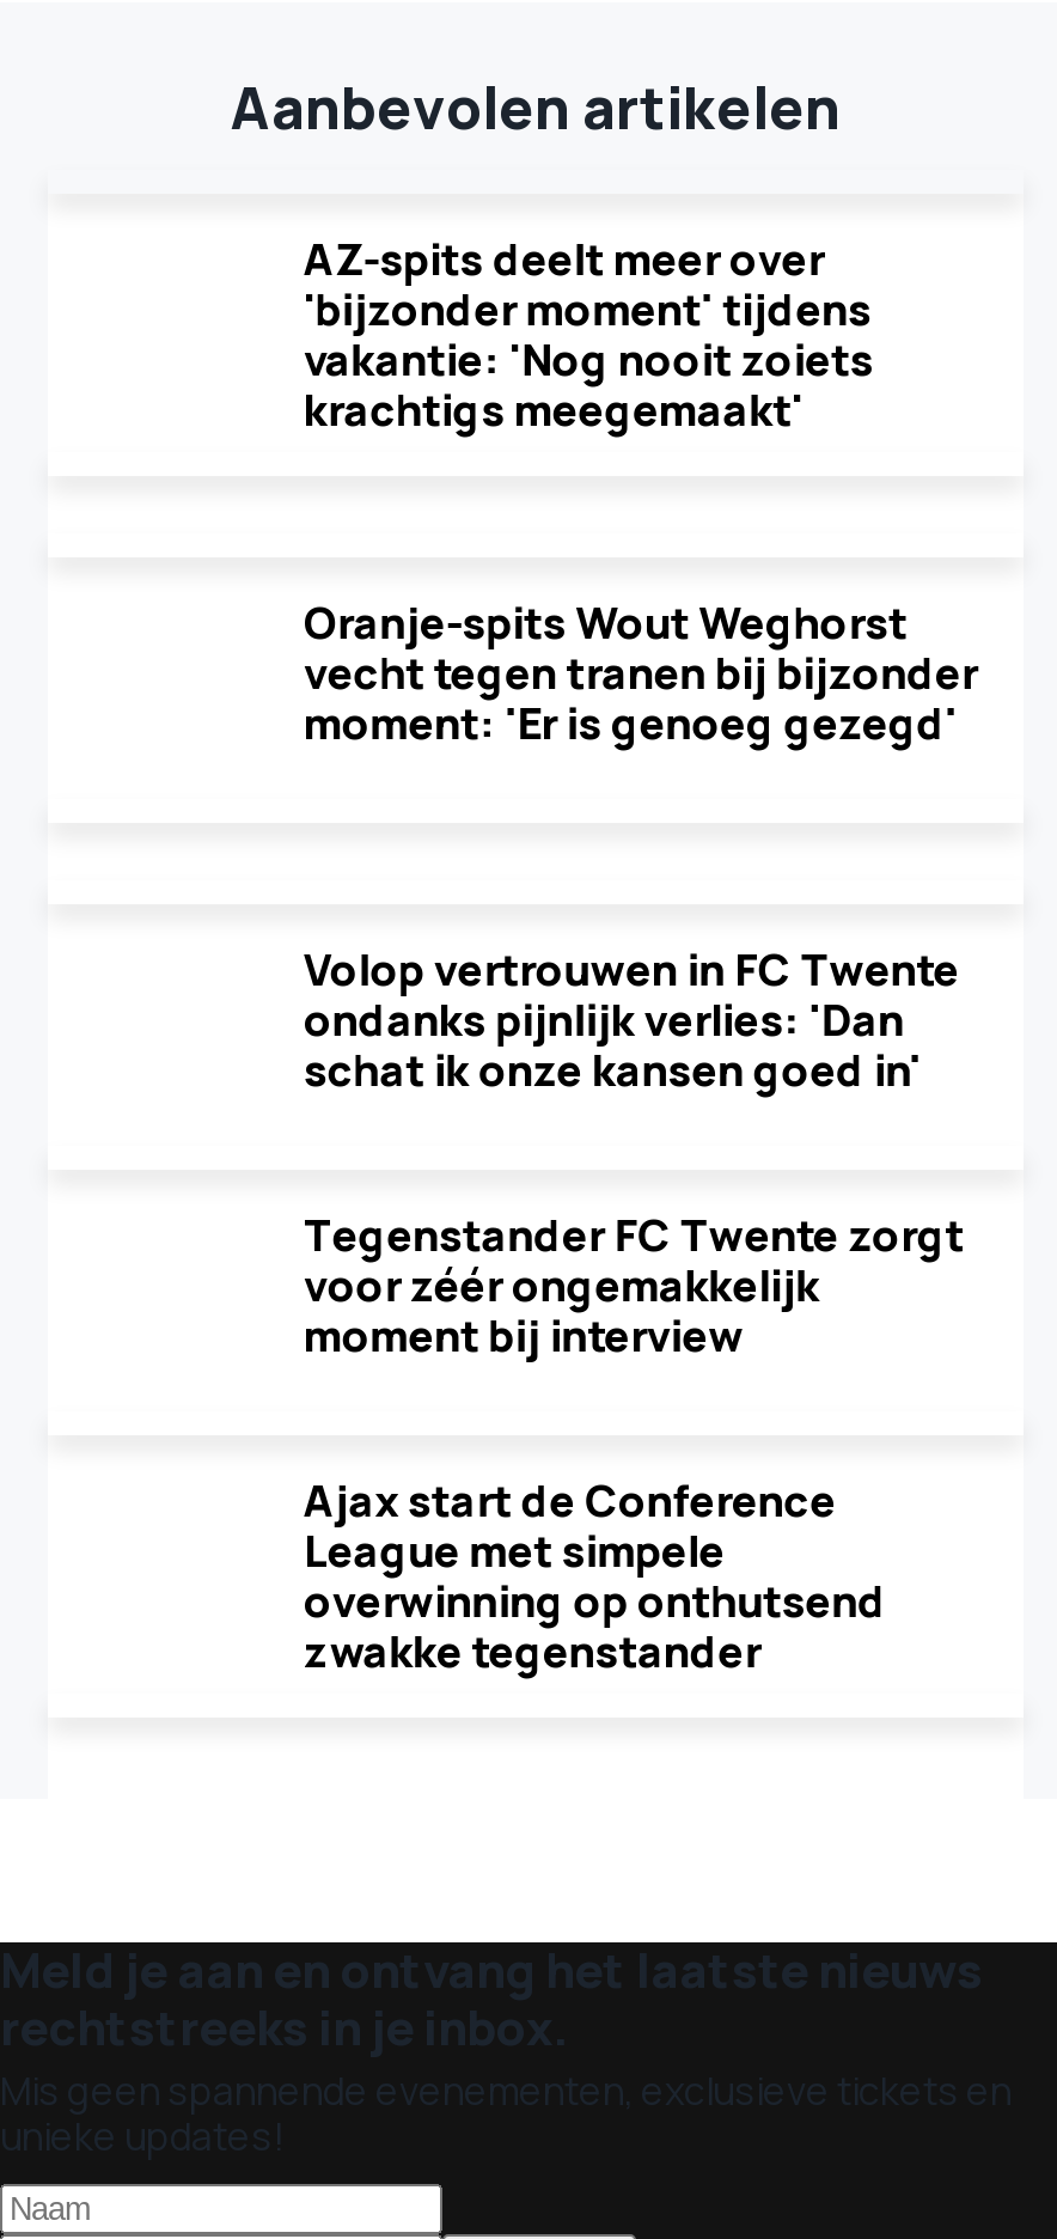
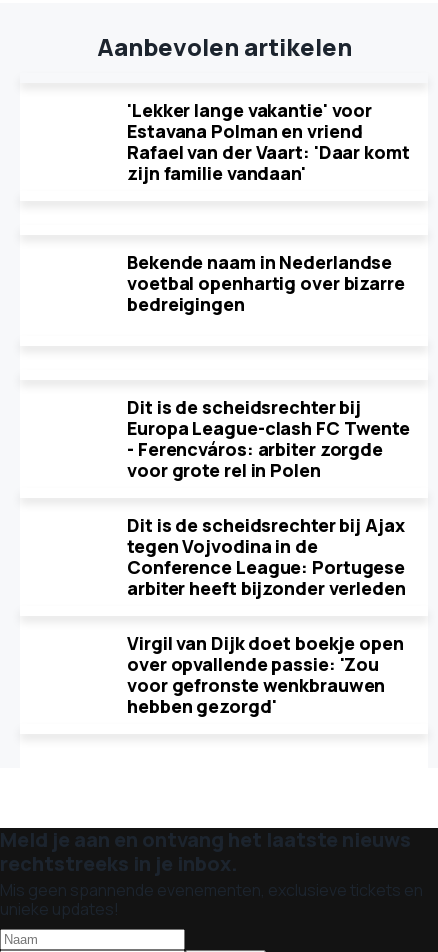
- AZ-spits deelt meer over
- 'bijzonder moment' tijdens
- vakantie: 'Nog nooit zoiets
- krachtigs meegemaakt'
+ 'Lekker lange vakantie' voor
+ Estavana Polman en vriend
+ Rafael van der Vaart: 'Daar komt
+ zijn familie vandaan'

- Oranje-spits Wout Weghorst
- vecht tegen tranen bij bijzonder
- moment: 'Er is genoeg gezegd'
+ Bekende naam in Nederlandse
+ voetbal openhartig over bizarre
+ bedreigingen

- Volop vertrouwen in FC Twente
- ondanks pijnlijk verlies: 'Dan
- schat ik onze kansen goed in'
+ Dit is de scheidsrechter bij
+ Europa League-clash FC Twente
+ - Ferencváros: arbiter zorgde
+ voor grote rel in Polen

- Tegenstander FC Twente zorgt
- voor zéér ongemakkelijk
- moment bij interview
+ Dit is de scheidsrechter bij Ajax
+ tegen Vojvodina in de
+ Conference League: Portugese
+ arbiter heeft bijzonder verleden

- Ajax start de Conference
- League met simpele
- overwinning op onthutsend
- zwakke tegenstander
+ Virgil van Dijk doet boekje open
+ over opvallende passie: 'Zou
+ voor gefronste wenkbrauwen
+ hebben gezorgd'
